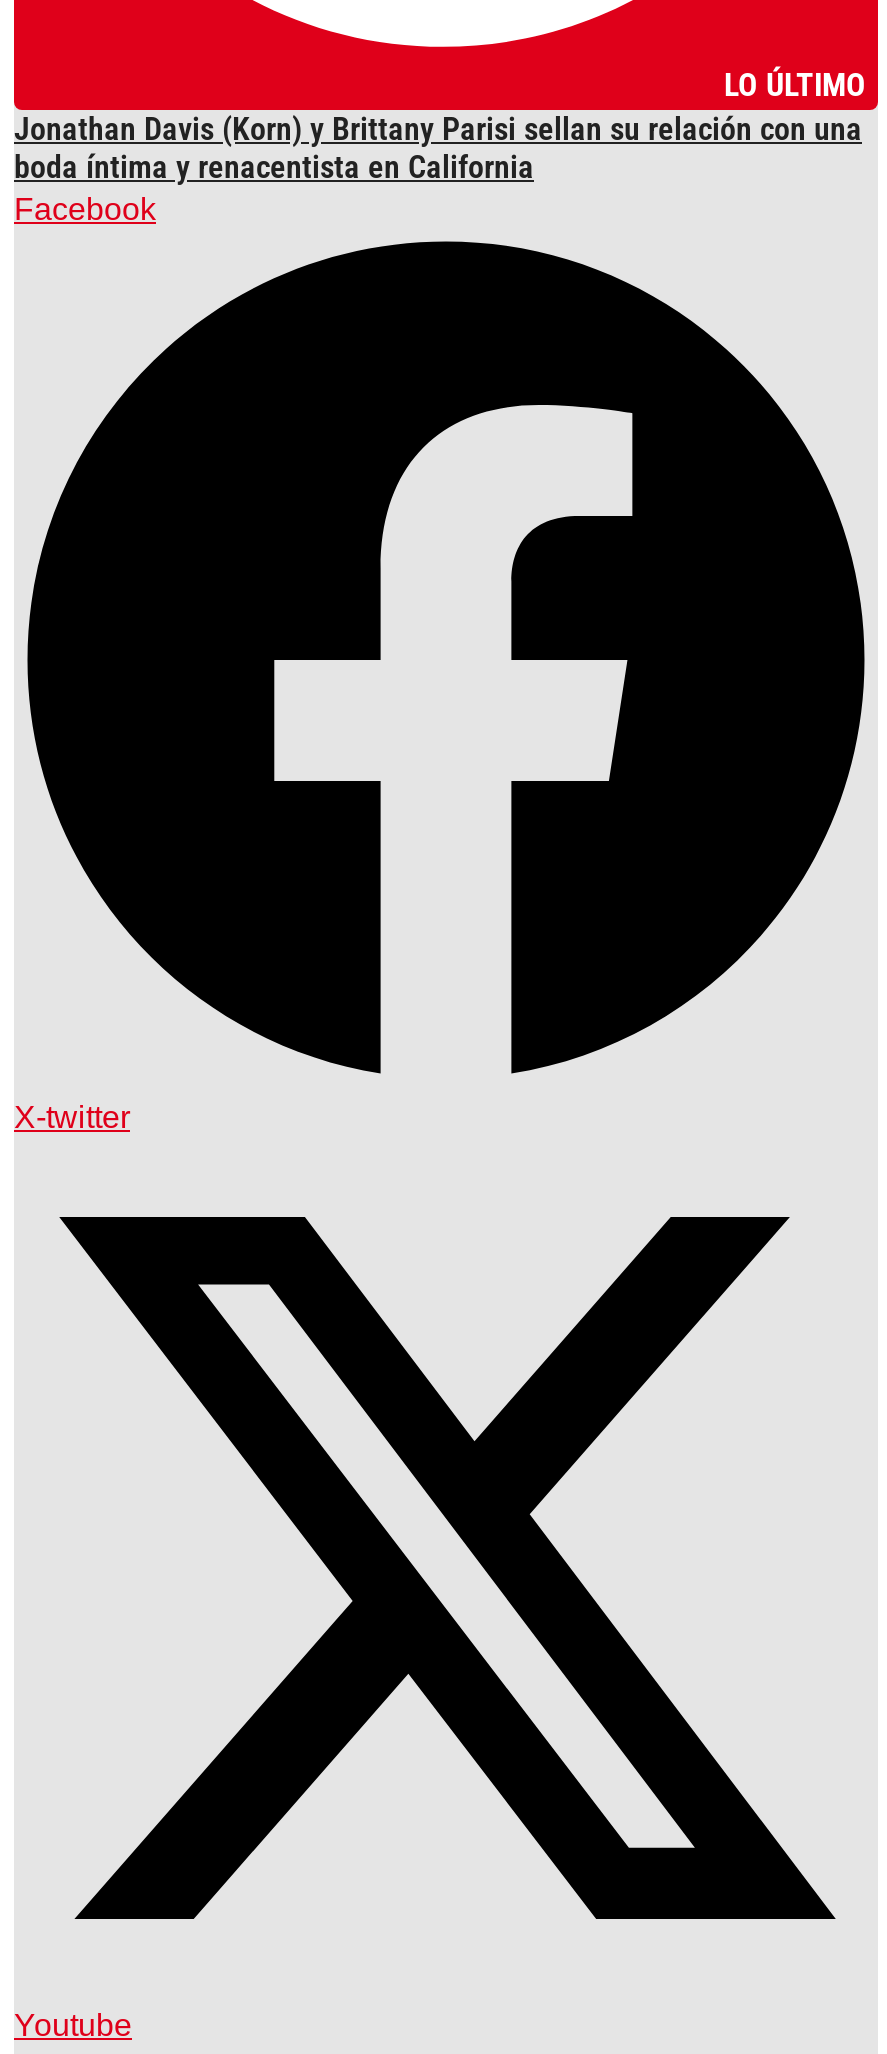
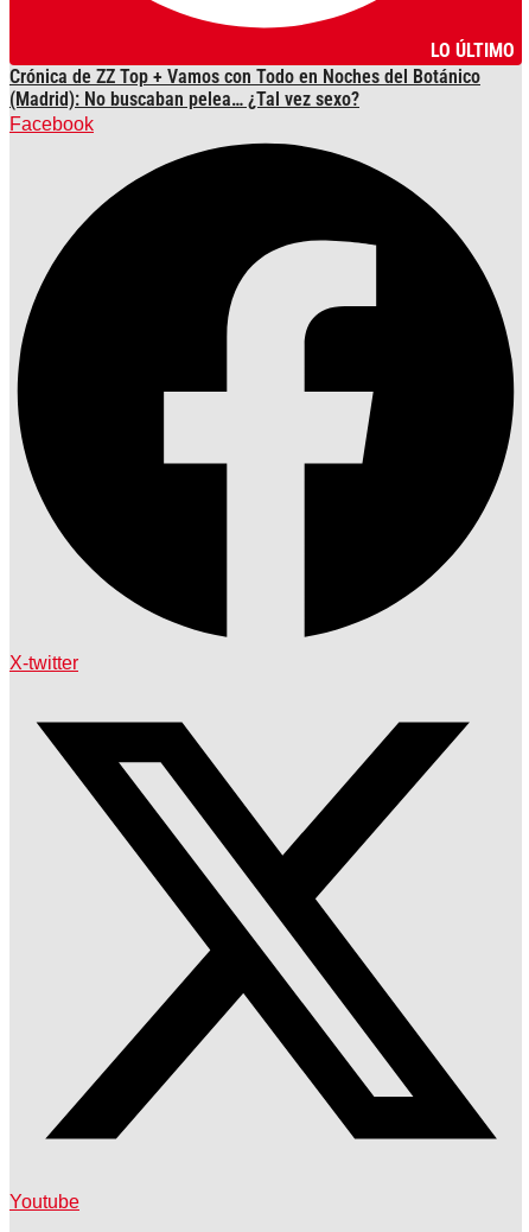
- Jonathan Davis (Korn) y Brittany Parisi sellan su relación con una
- boda íntima y renacentista en California
+ Crónica de ZZ Top + Vamos con Todo en Noches del Botánico
+ (Madrid): No buscaban pelea… ¿Tal vez sexo?
